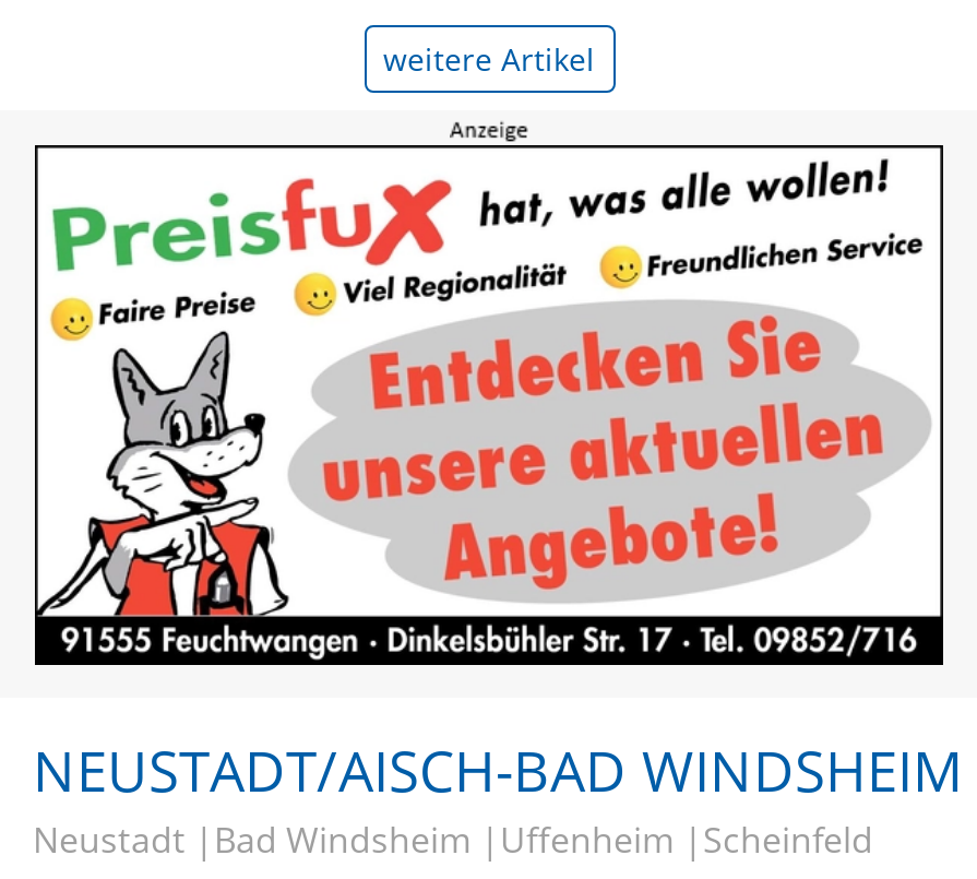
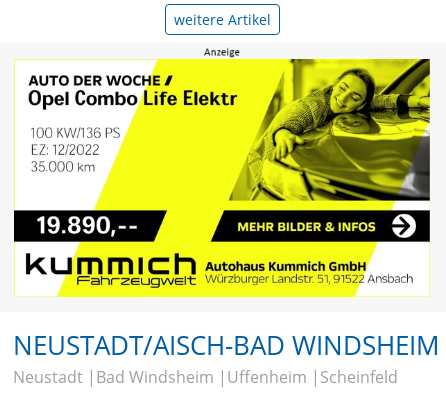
- [image]
+ [image]
